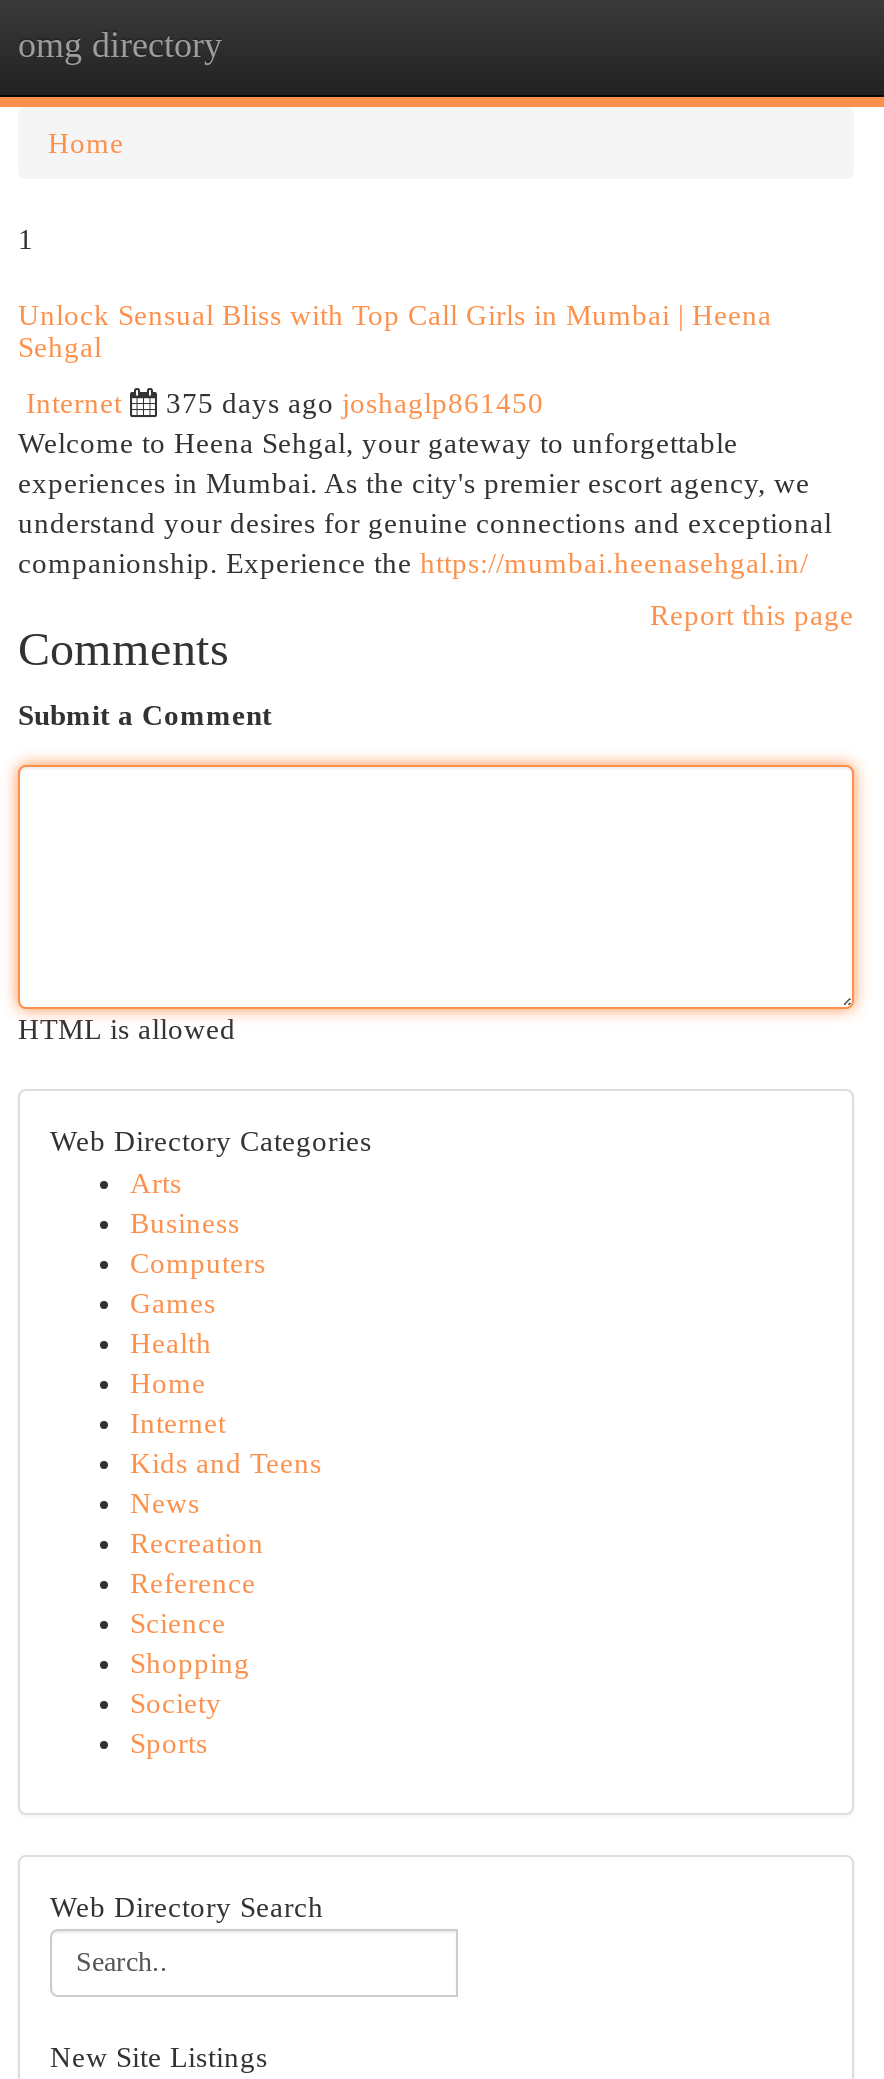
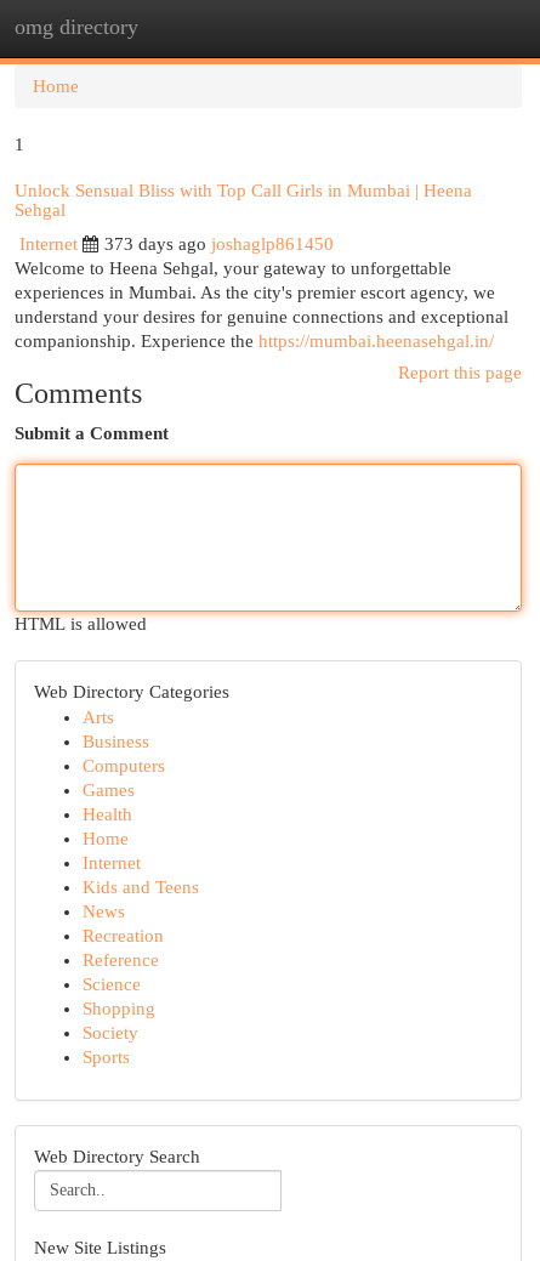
- 375 days ago joshaglp861450
+ 373 days ago joshaglp861450
